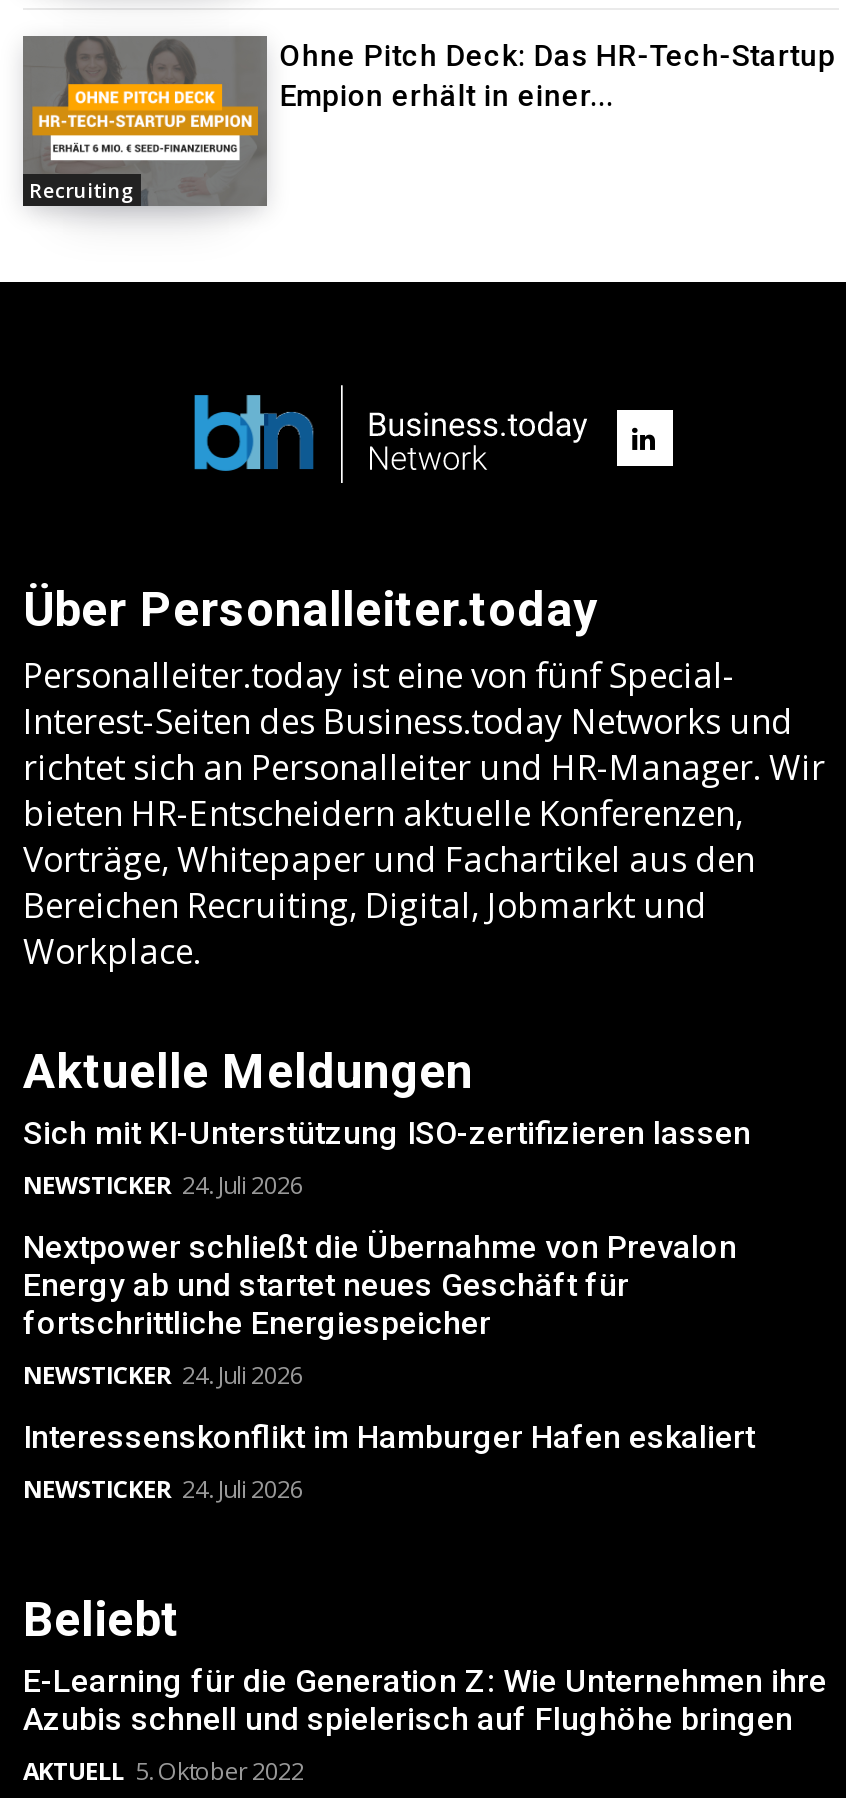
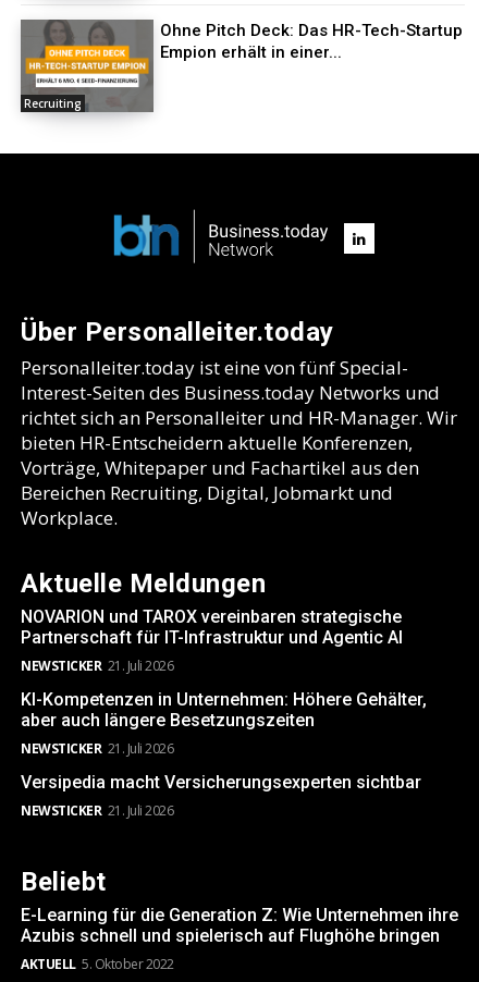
- Sich mit KI-Unterstützung ISO-zertifizieren lassen
- NEWSTICKER 24. Juli 2026
+ NOVARION und TAROX vereinbaren strategische
+ Partnerschaft für IT-Infrastruktur und Agentic AI
+ NEWSTICKER 21. Juli 2026

- Nextpower schließt die Übernahme von Prevalon
- Energy ab und startet neues Geschäft für
- fortschrittliche Energiespeicher
- NEWSTICKER 24. Juli 2026
+ KI-Kompetenzen in Unternehmen: Höhere Gehälter,
+ aber auch längere Besetzungszeiten
+ NEWSTICKER 21. Juli 2026

- Interessenskonflikt im Hamburger Hafen eskaliert
- NEWSTICKER 24. Juli 2026
+ Versipedia macht Versicherungsexperten sichtbar
+ NEWSTICKER 21. Juli 2026
